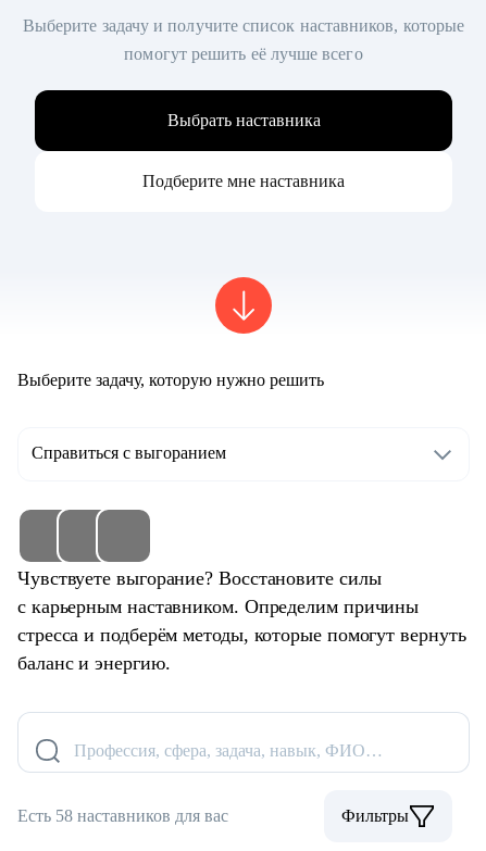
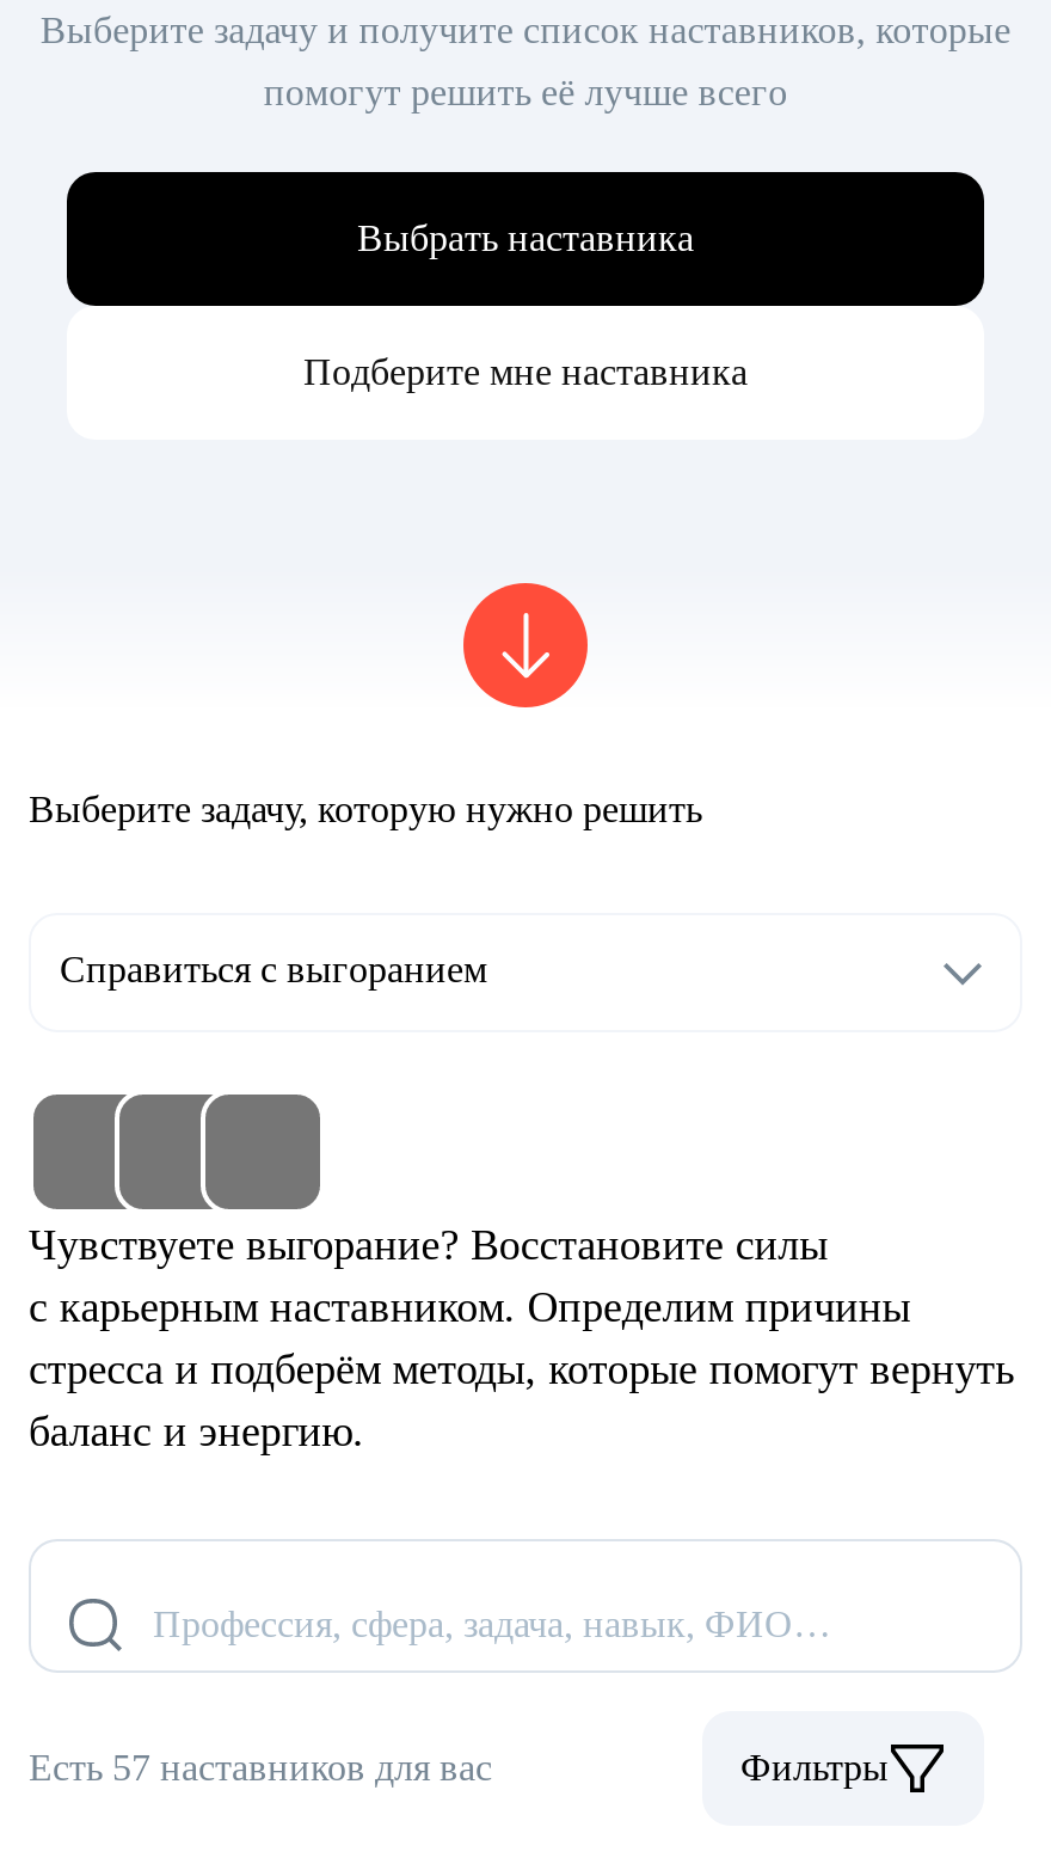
- Есть 58 наставников для вас
+ Есть 57 наставников для вас
